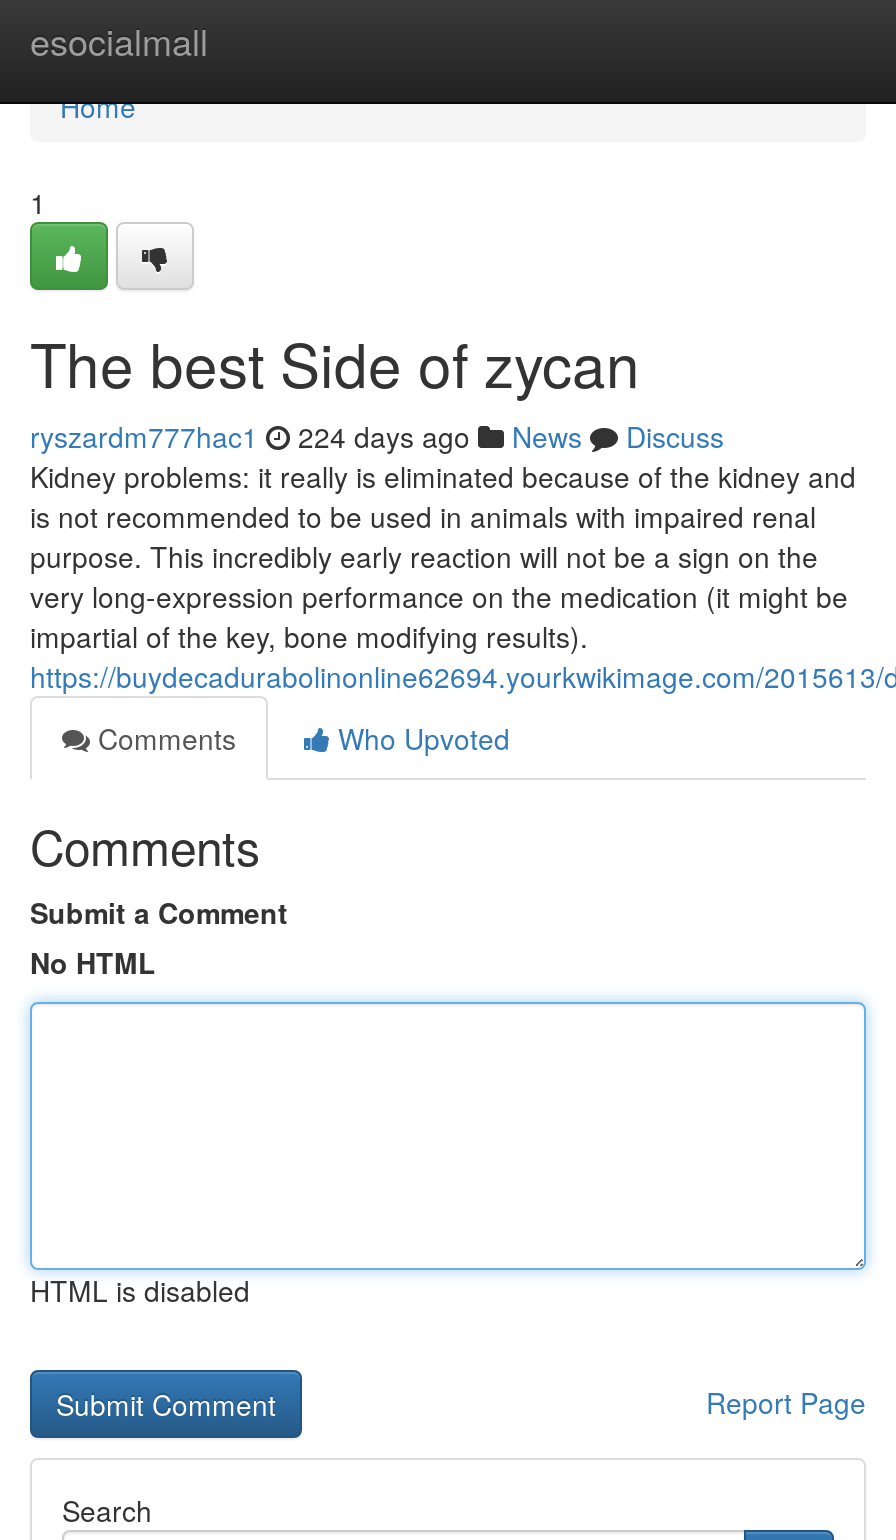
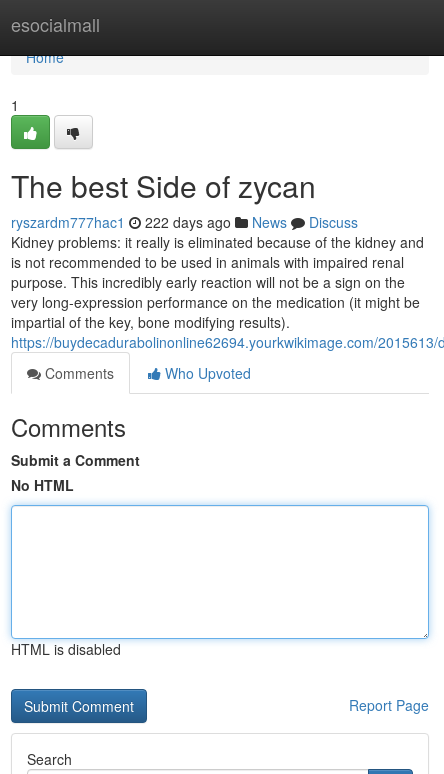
- ryszardm777hac1 224 days ago News Discuss
+ ryszardm777hac1 222 days ago News Discuss
